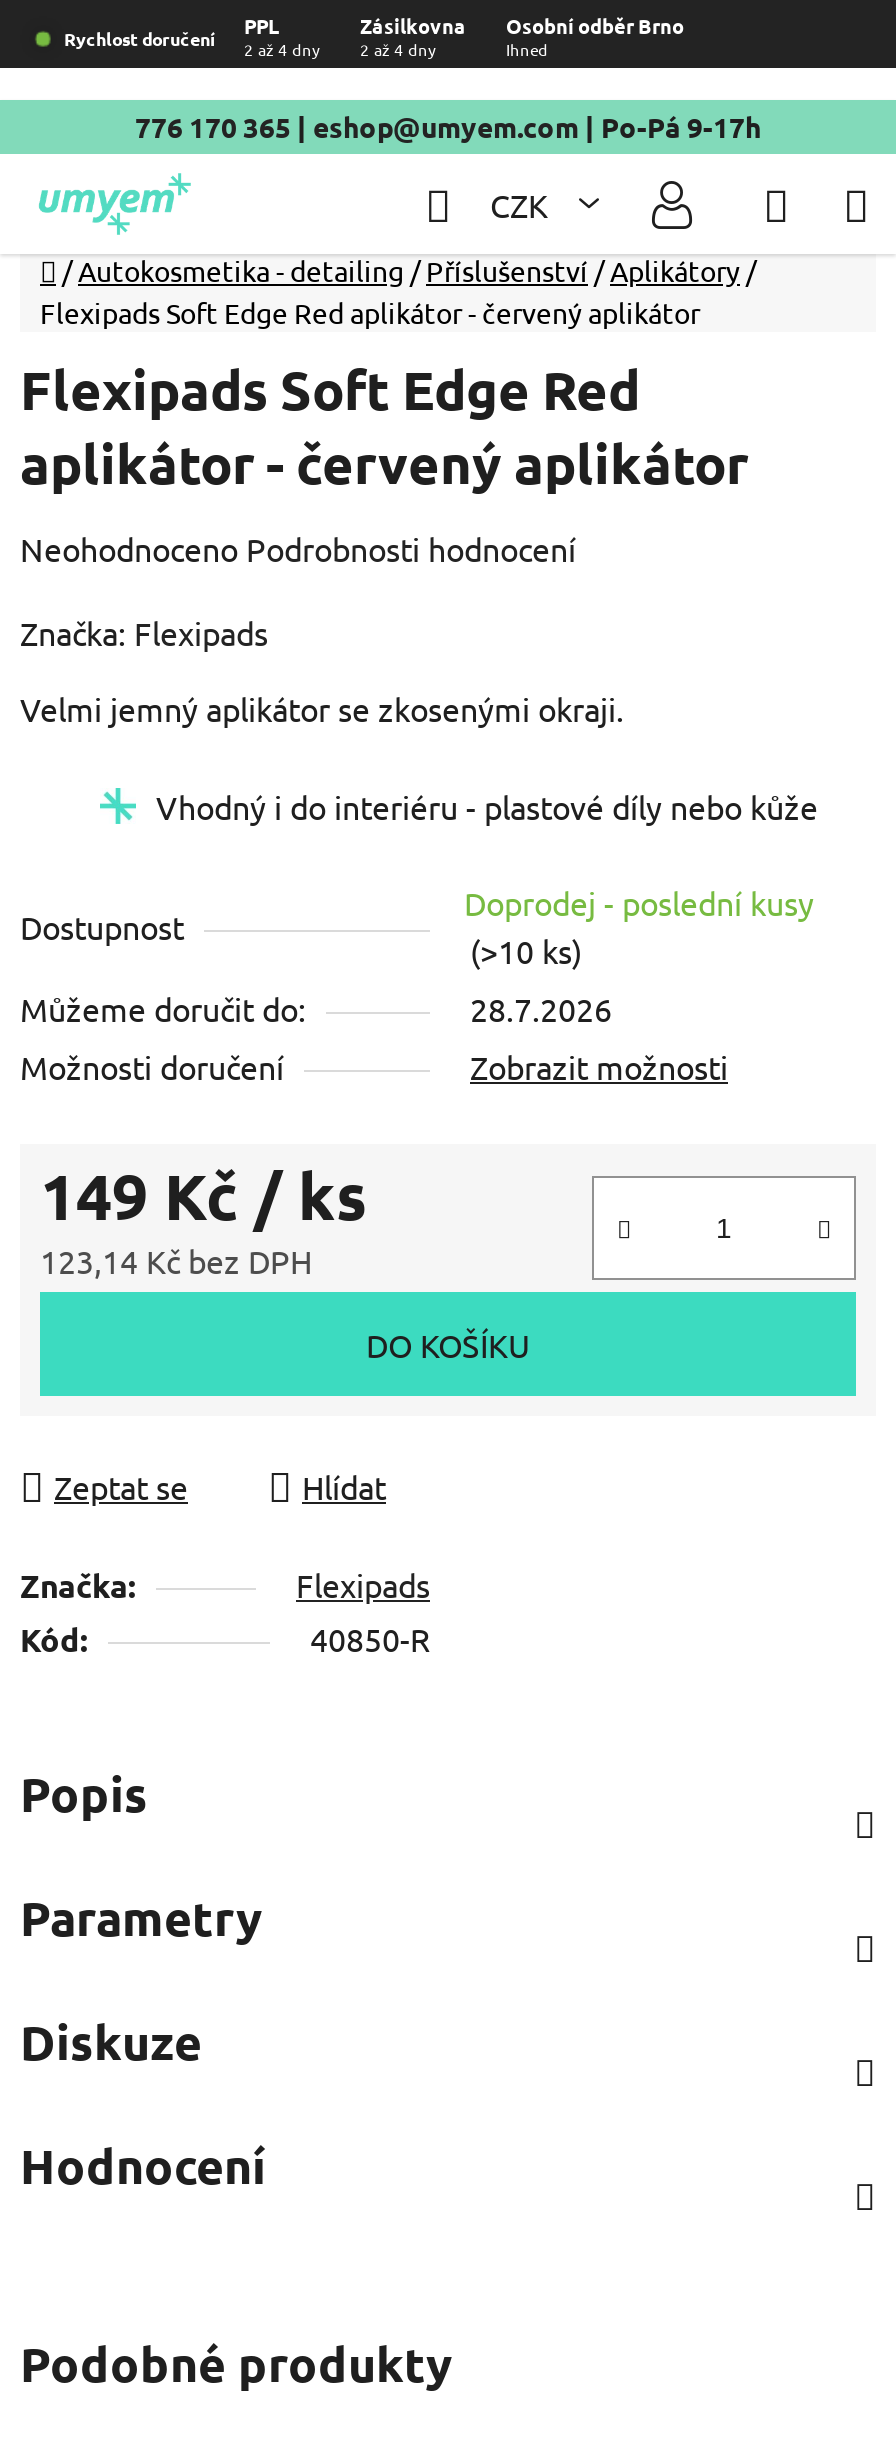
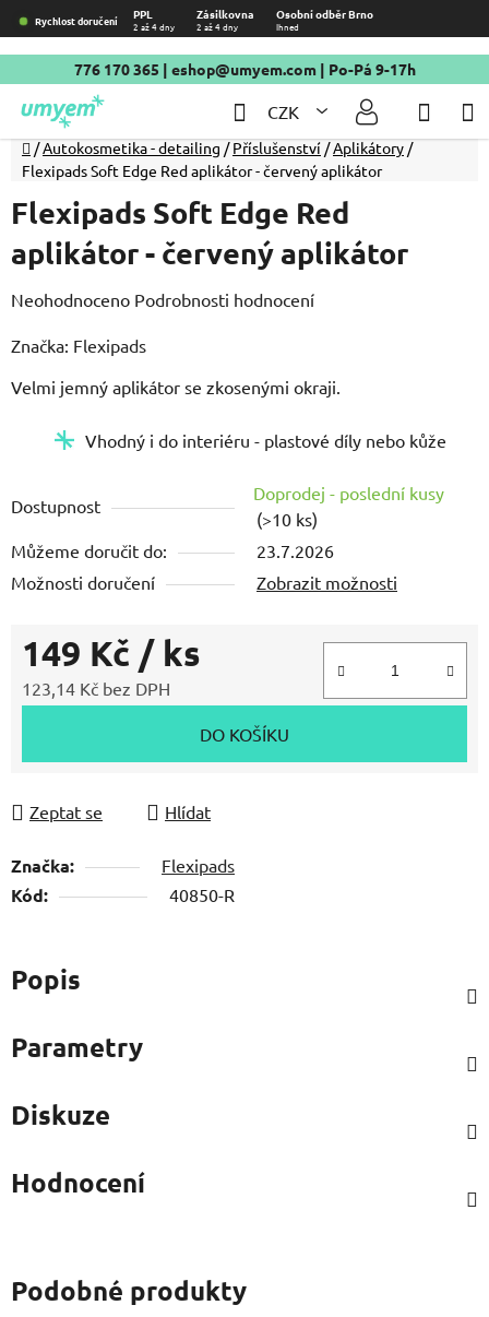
- 28.7.2026
+ 23.7.2026
